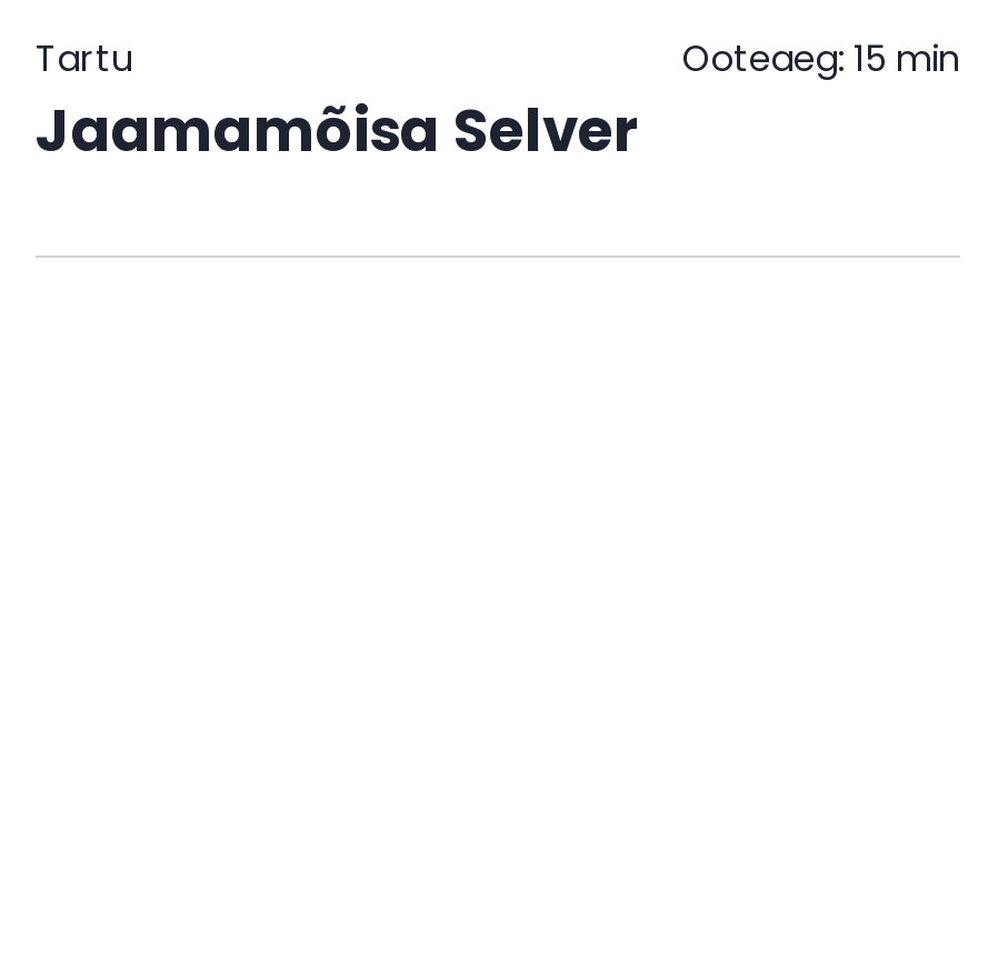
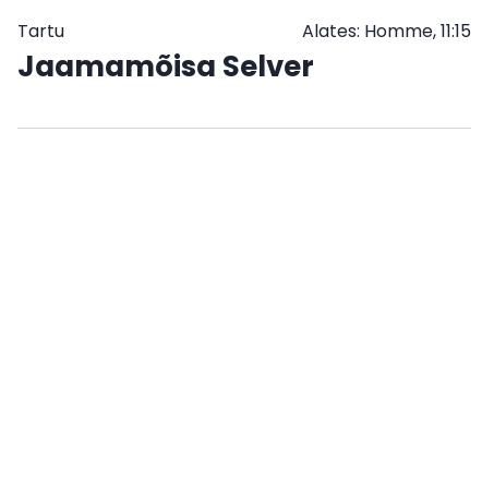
- Ooteaeg: 15 min
+ Alates: Homme, 11:15
